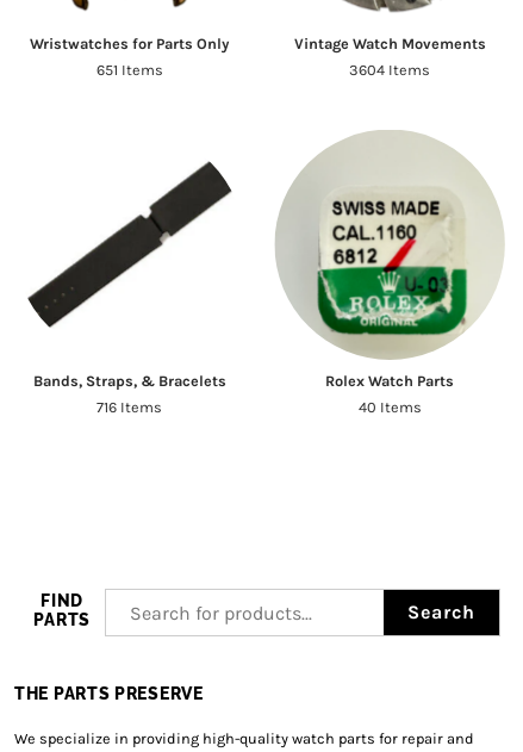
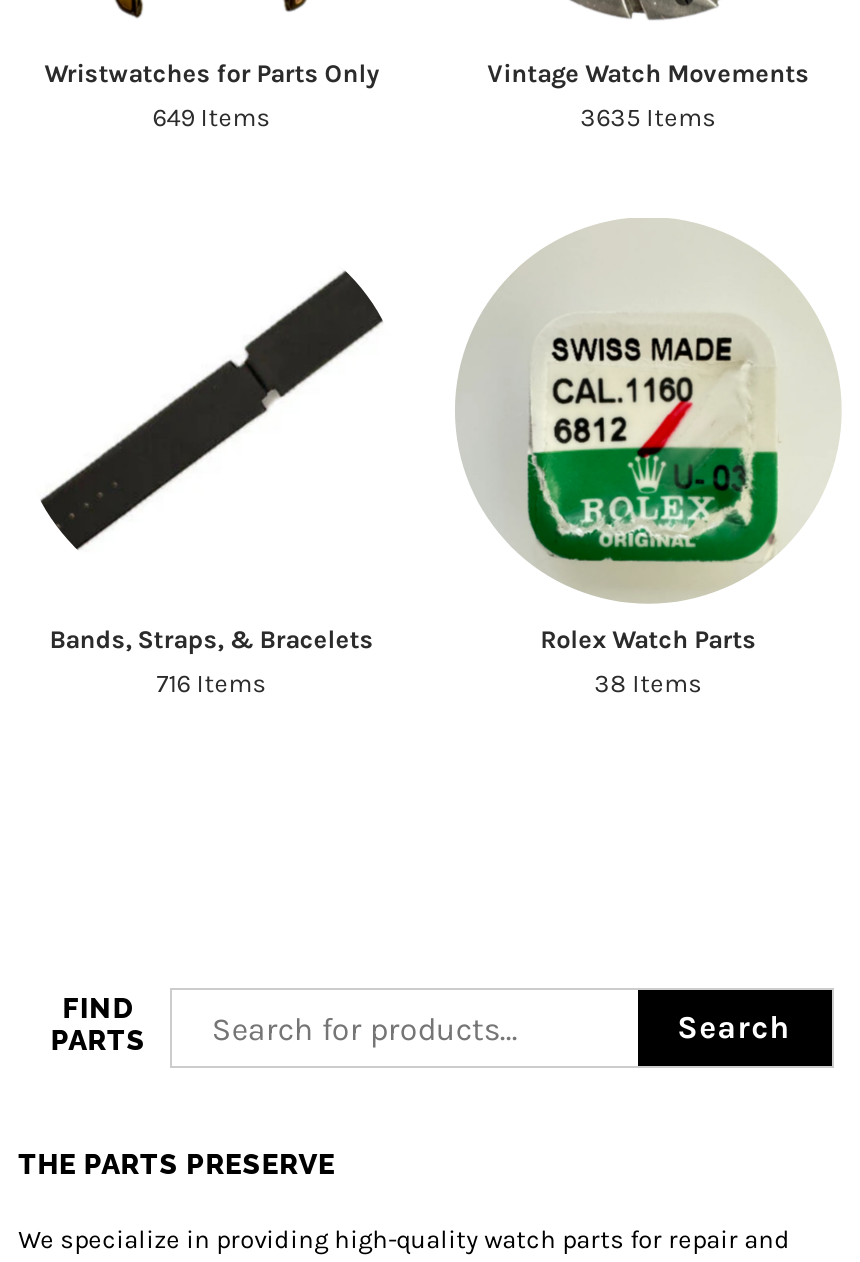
- 651 Items
+ 649 Items

- 3604 Items
+ 3635 Items

- 40 Items
+ 38 Items
